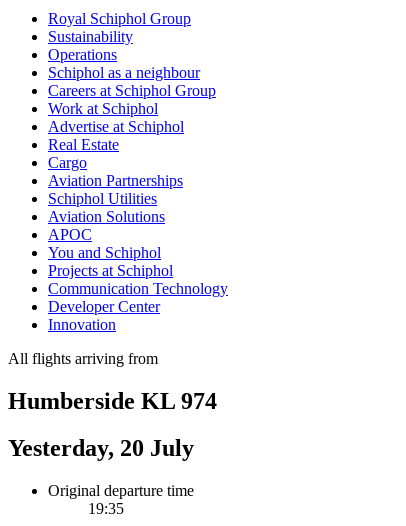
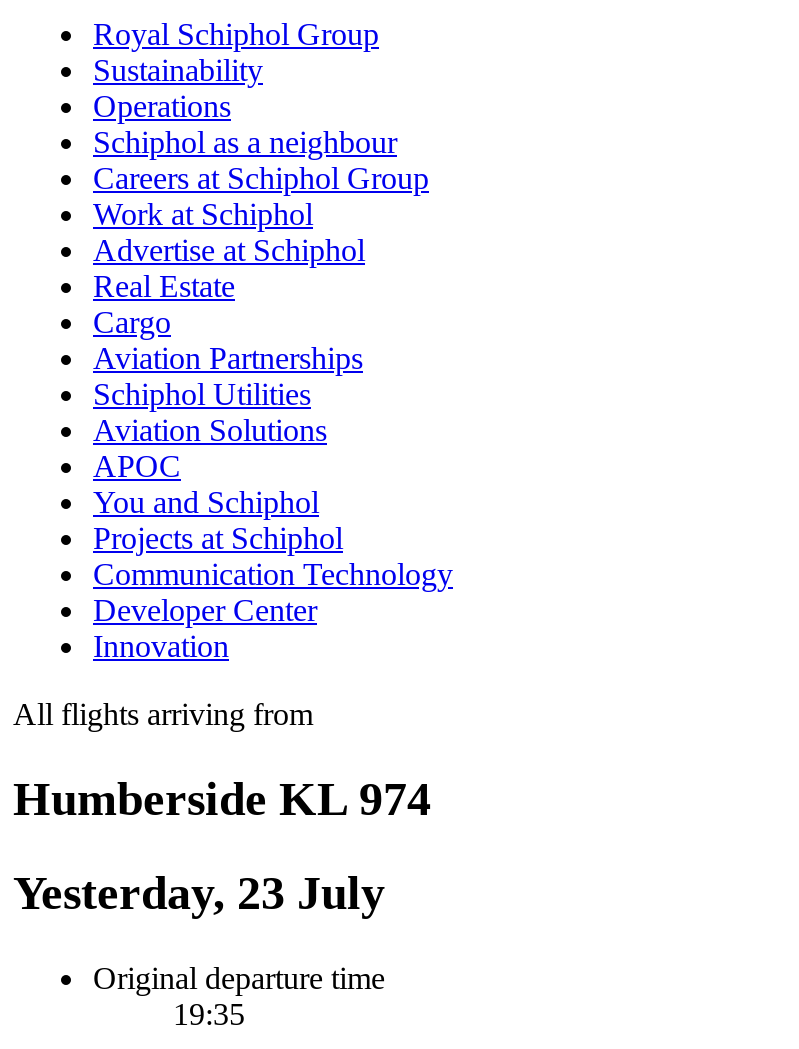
- Yesterday, 20 July
+ Yesterday, 23 July
